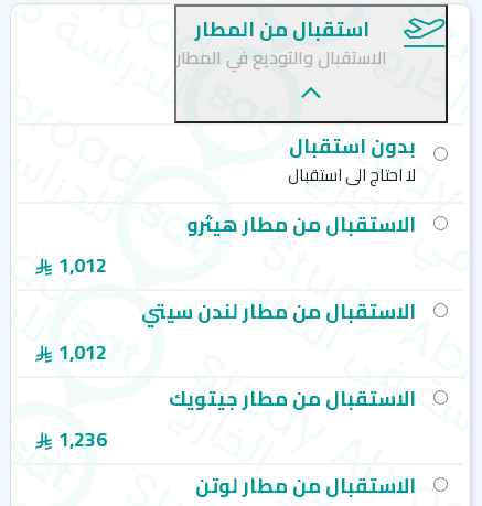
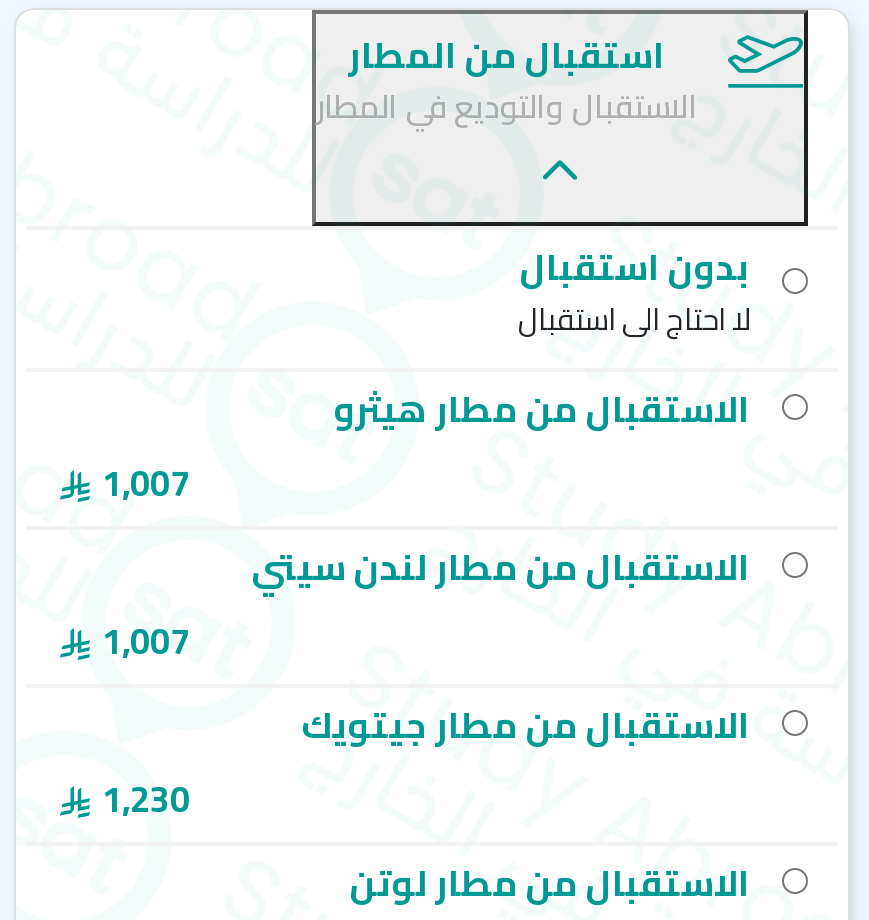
- 1,012
+ 1,007

- 1,012
+ 1,007

- 1,236
+ 1,230
